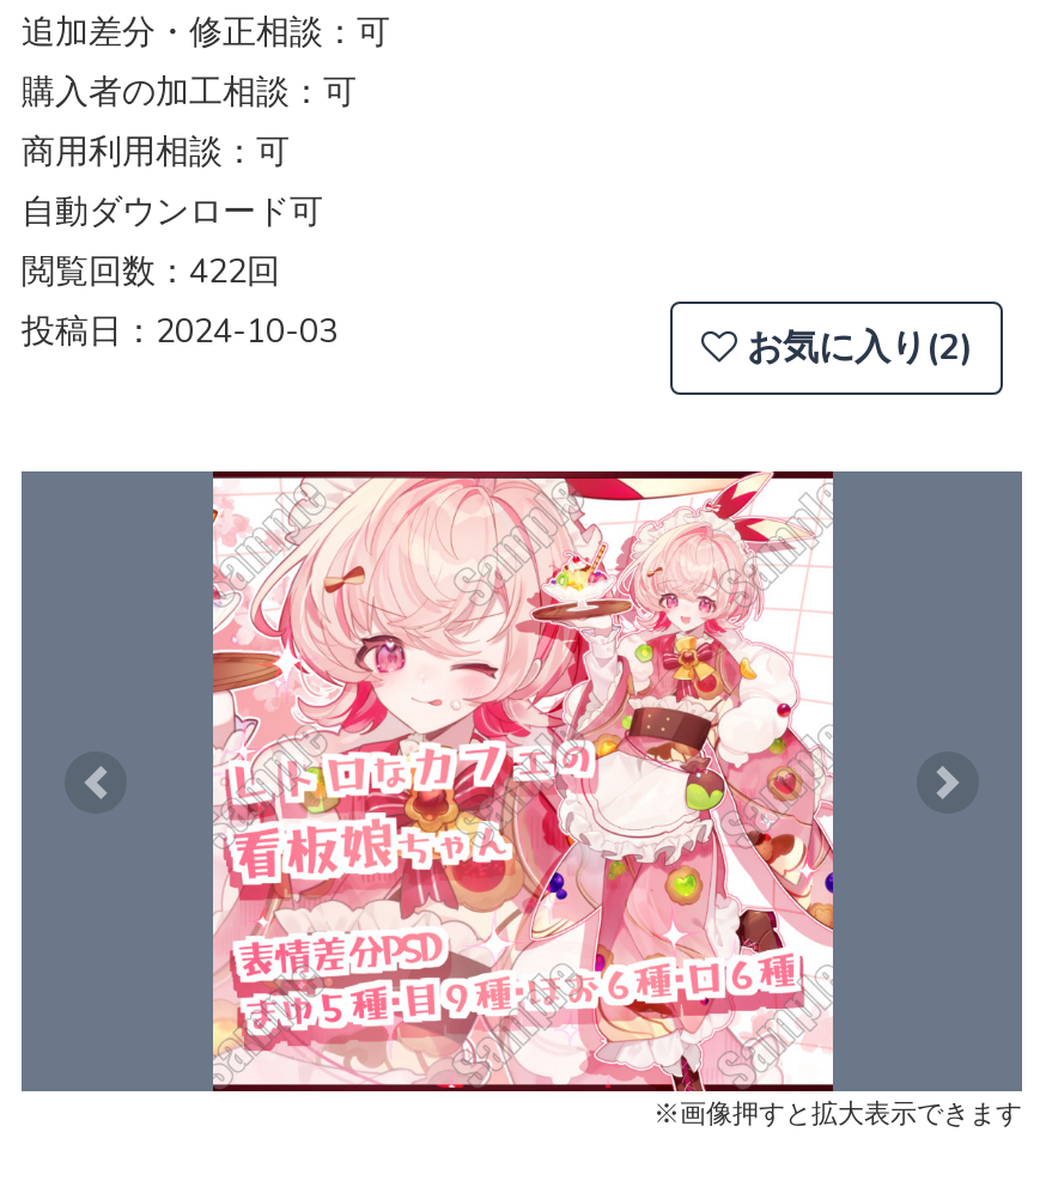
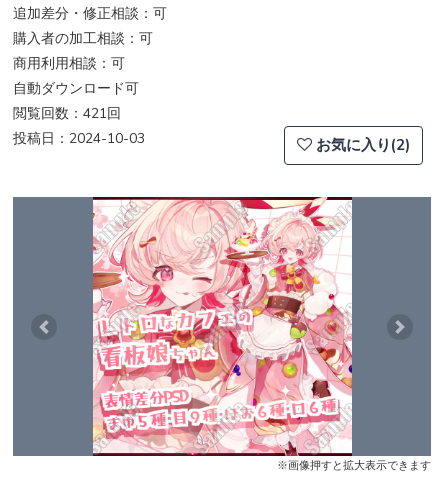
- 閲覧回数：422回
+ 閲覧回数：421回
